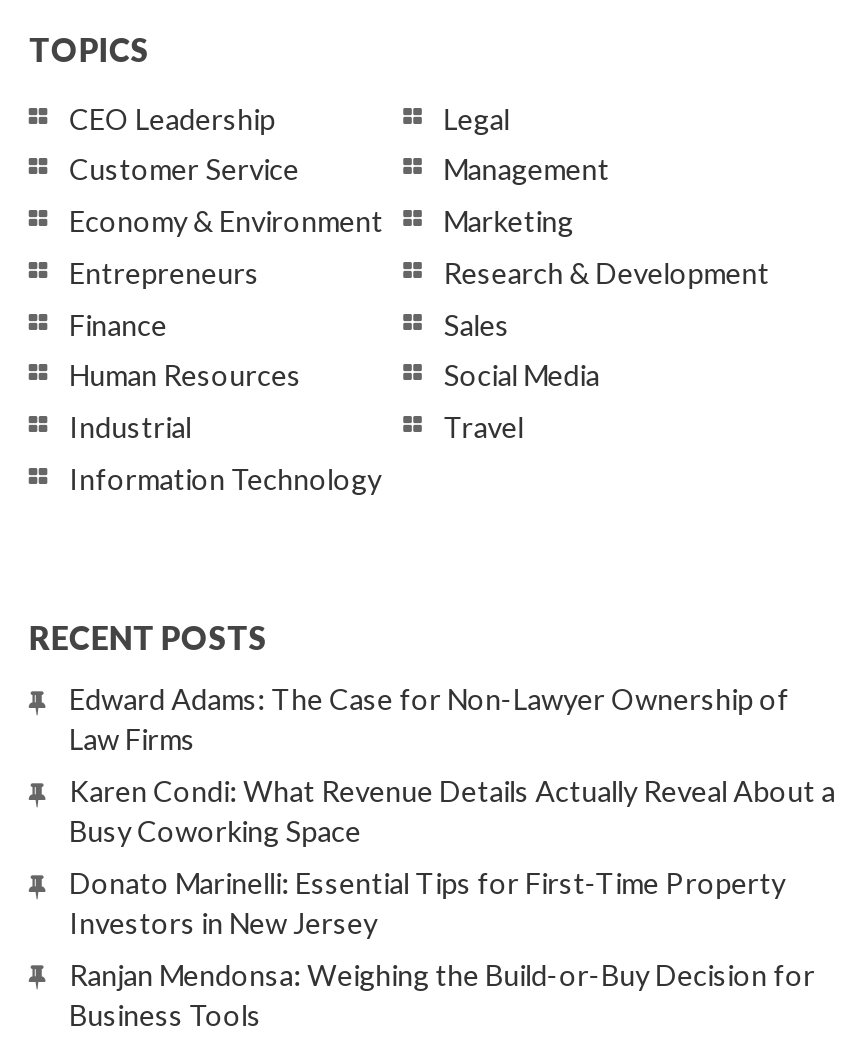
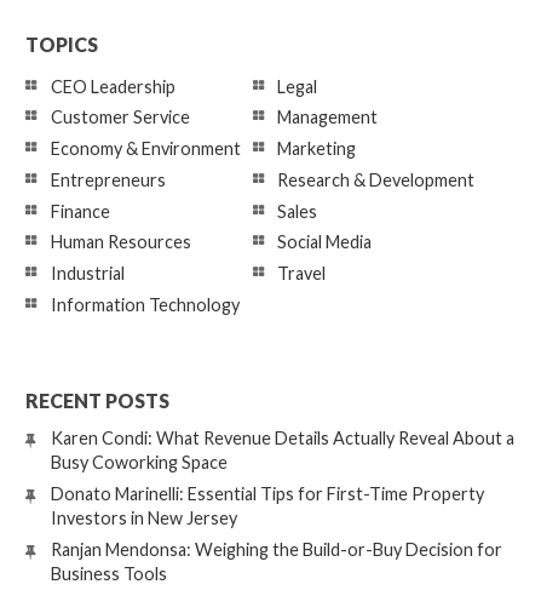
- Edward Adams: The Case for Non-Lawyer Ownership of
- Law Firms
